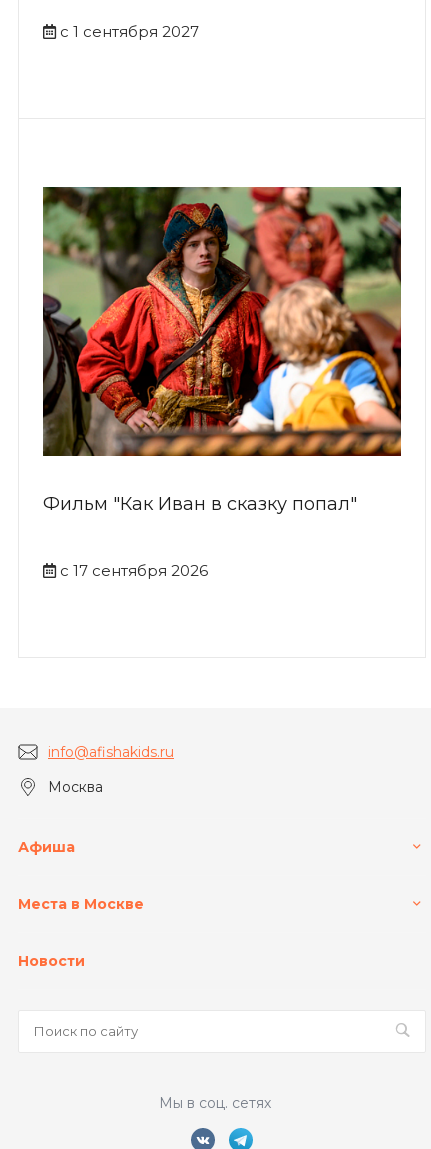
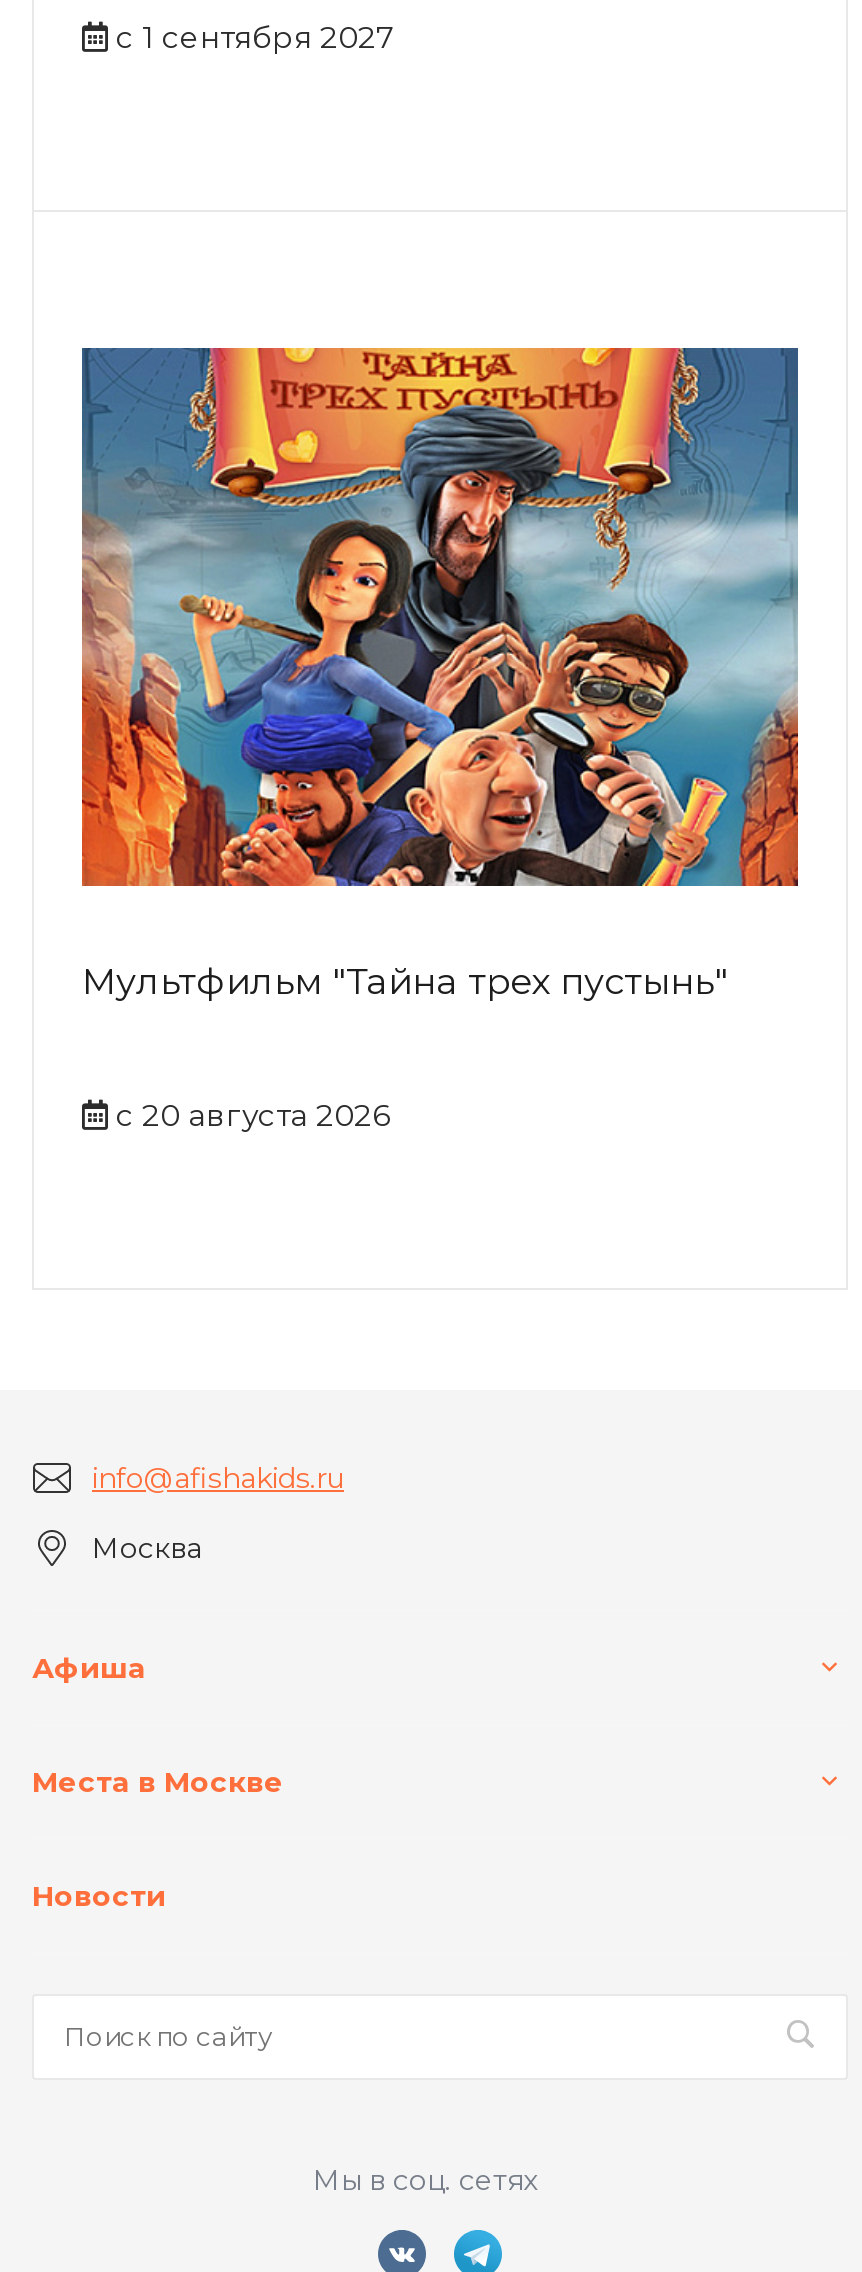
- [image]
- Фильм "Как Иван в сказку попал"
+ [image]
+ Мультфильм "Тайна трех пустынь"

- с 17 сентября 2026
+ с 20 августа 2026
